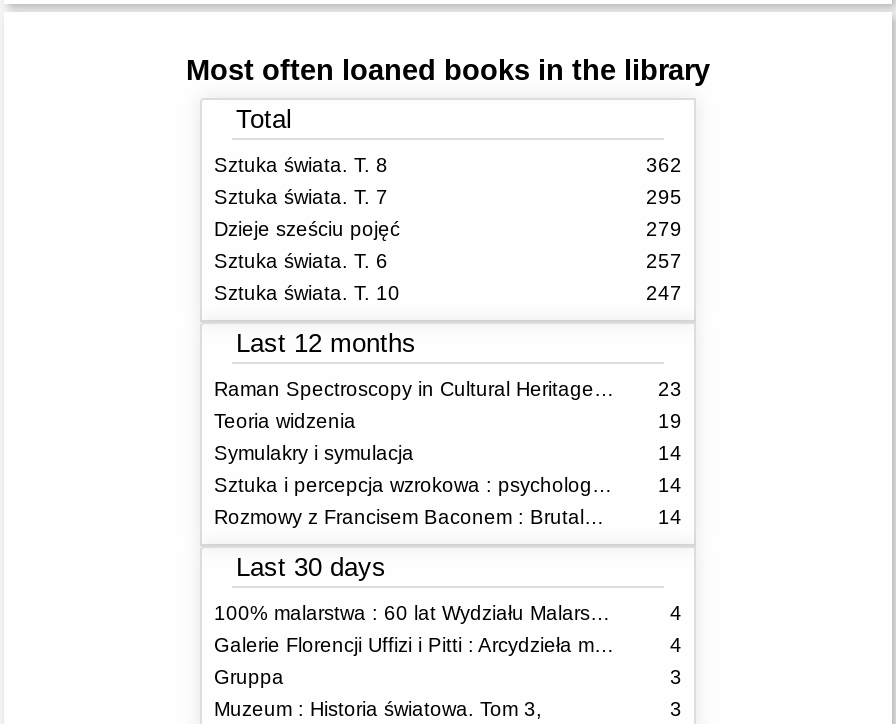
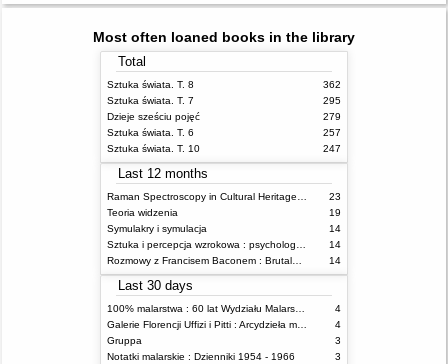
- Muzeum : Historia światowa. Tom 3,
+ Notatki malarskie : Dzienniki 1954 - 1966
